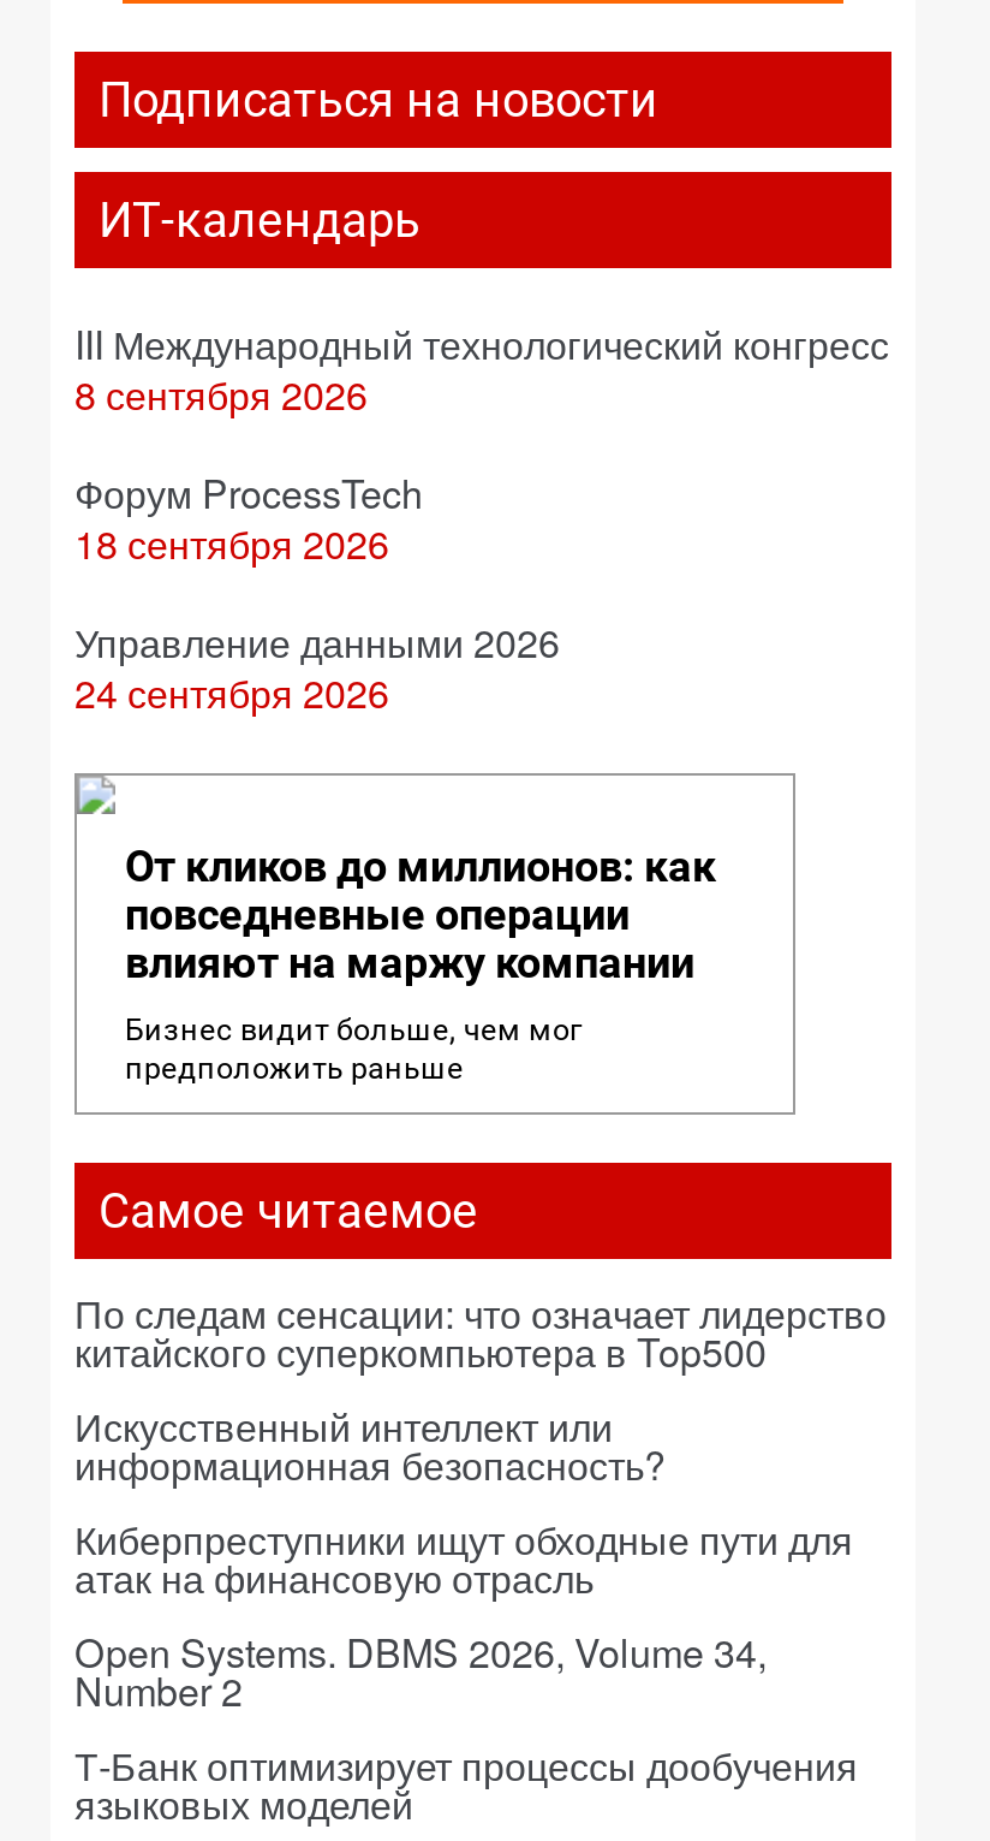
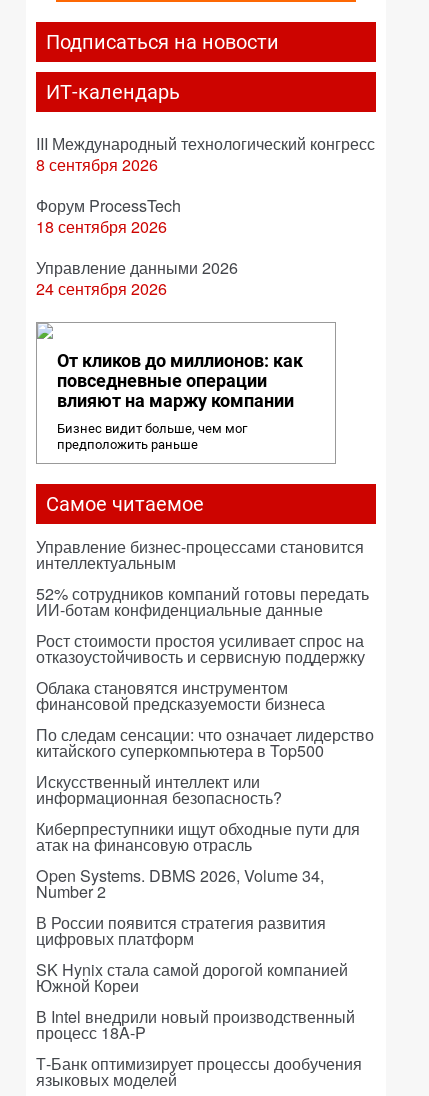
+ Управление бизнес-процессами становится
+ интеллектуальным
+ 52% сотрудников компаний готовы передать
+ ИИ-ботам конфиденциальные данные
+ Рост стоимости простоя усиливает спрос на
+ отказоустойчивость и сервисную поддержку
+ Облака становятся инструментом
+ финансовой предсказуемости бизнеса

+ В России появится стратегия развития
+ цифровых платформ
+ SK Hynix стала самой дорогой компанией
+ Южной Кореи
+ В Intel внедрили новый производственный
+ процесс 18A-P
